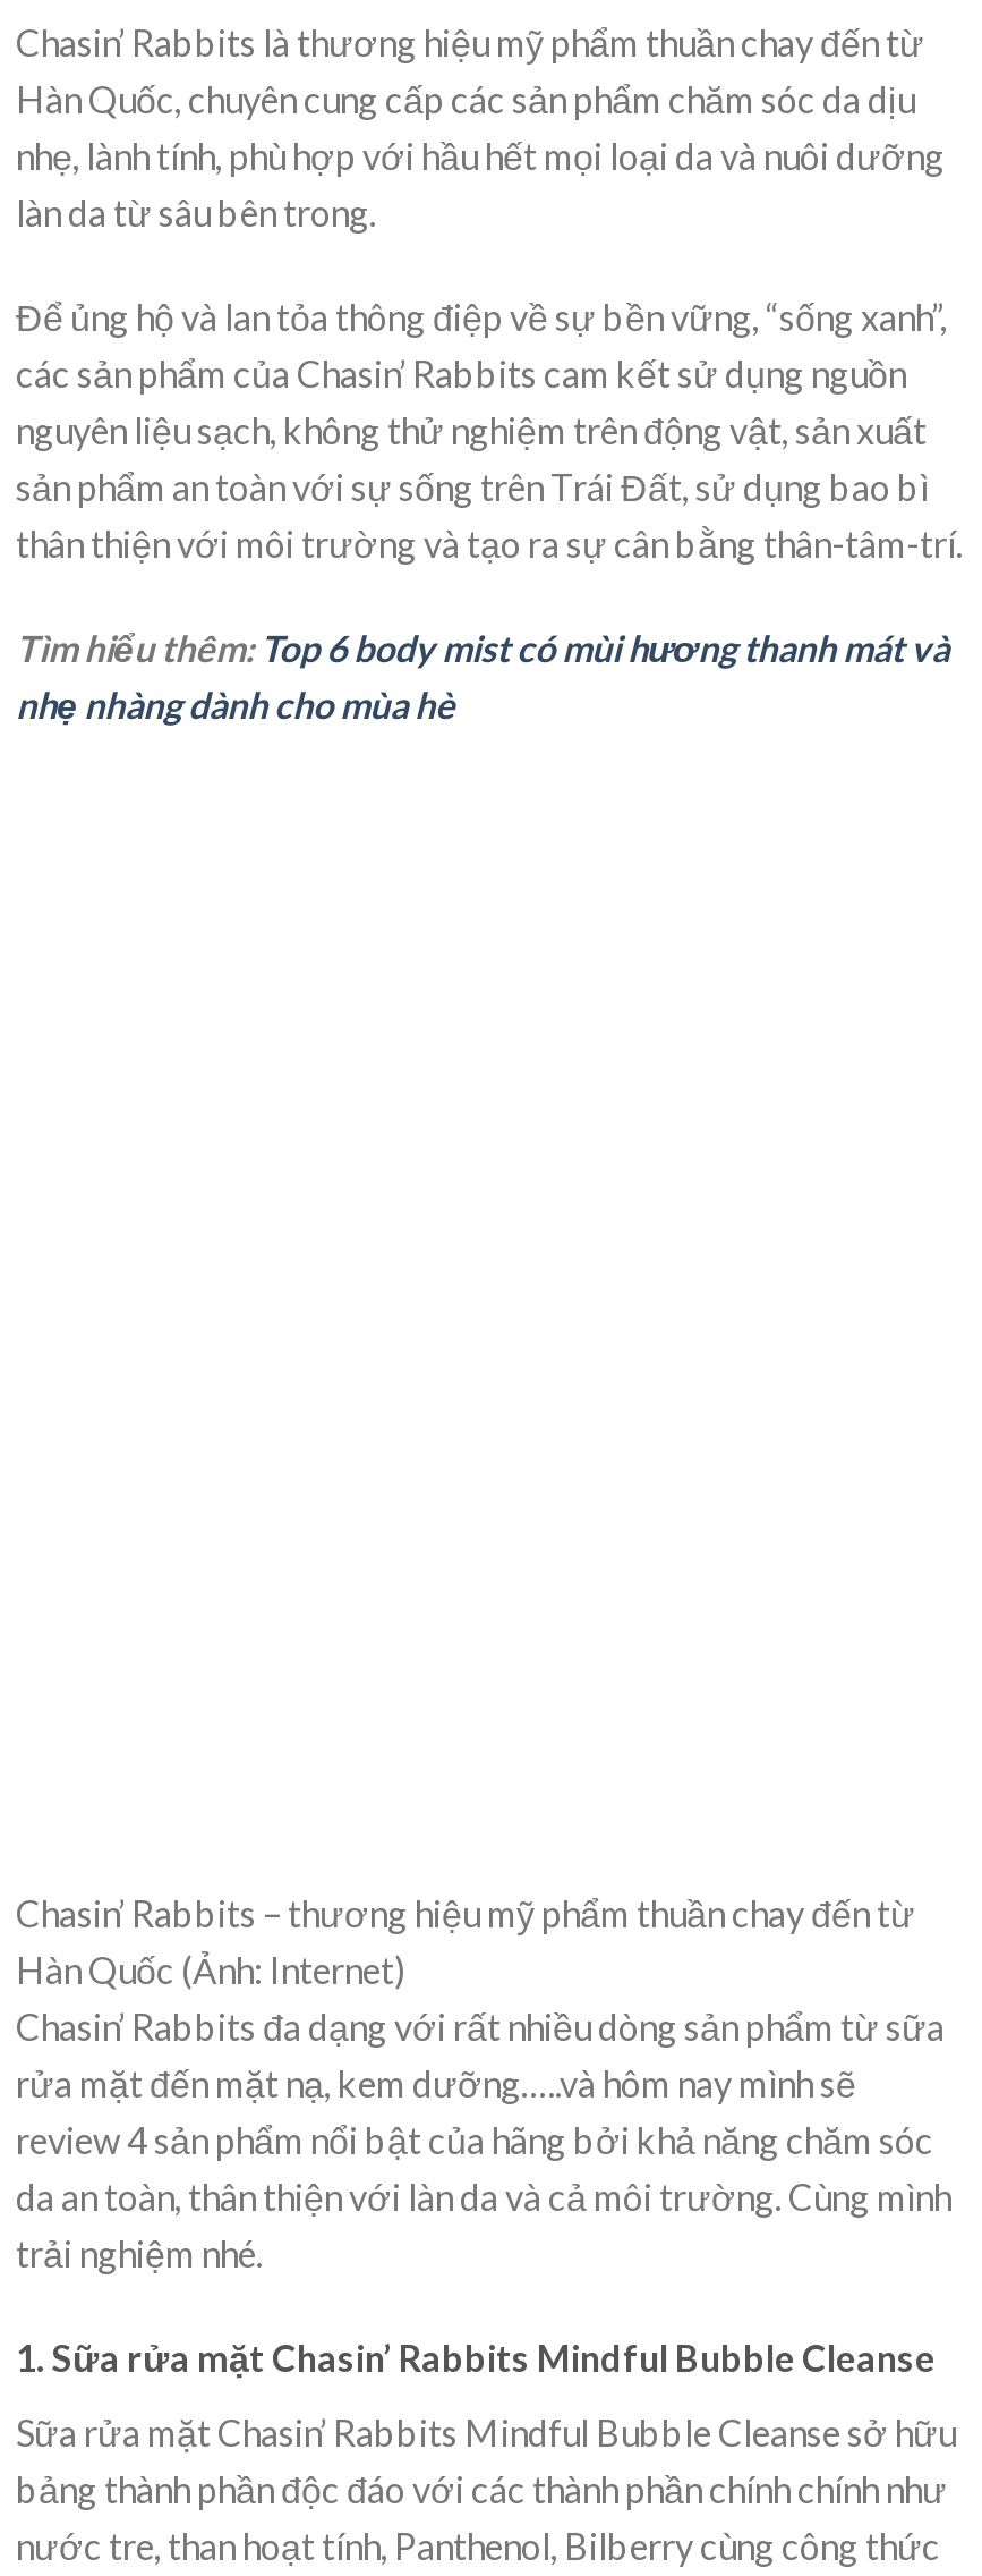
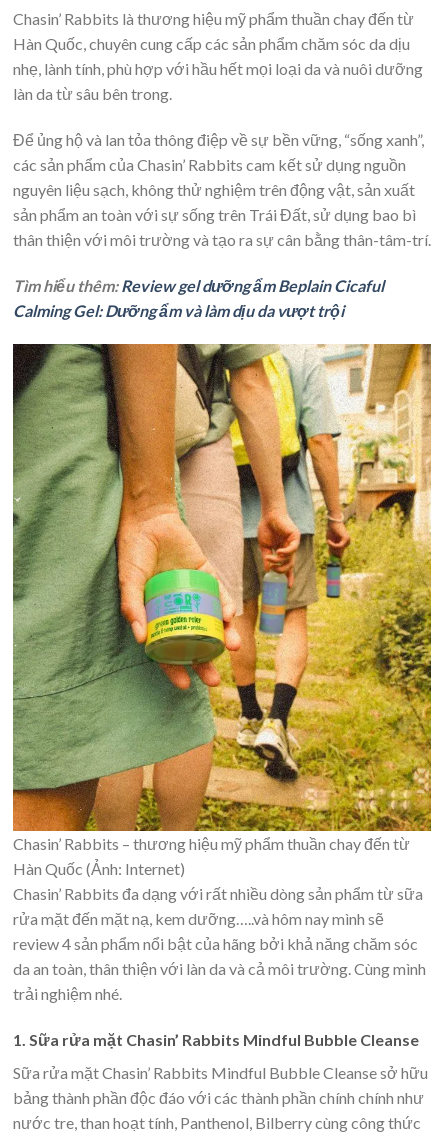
+ [image]

- Tìm hiểu thêm: Top 6 body mist có mùi hương thanh mát và
- nhẹ nhàng dành cho mùa hè
+ Tìm hiểu thêm: Review gel dưỡng ẩm Beplain Cicaful
+ Calming Gel: Dưỡng ẩm và làm dịu da vượt trội
